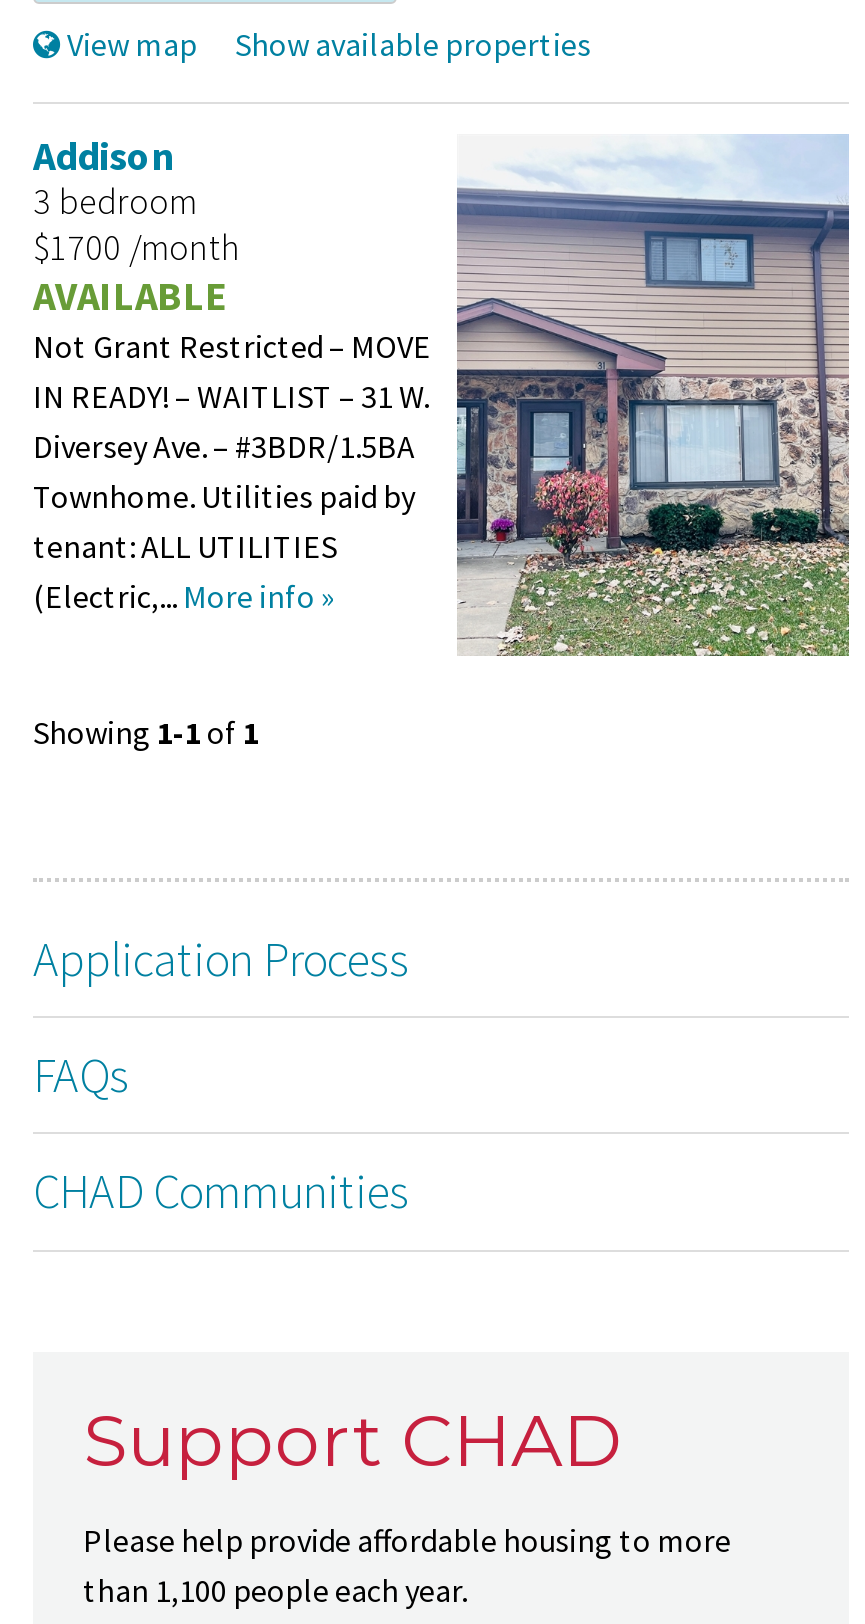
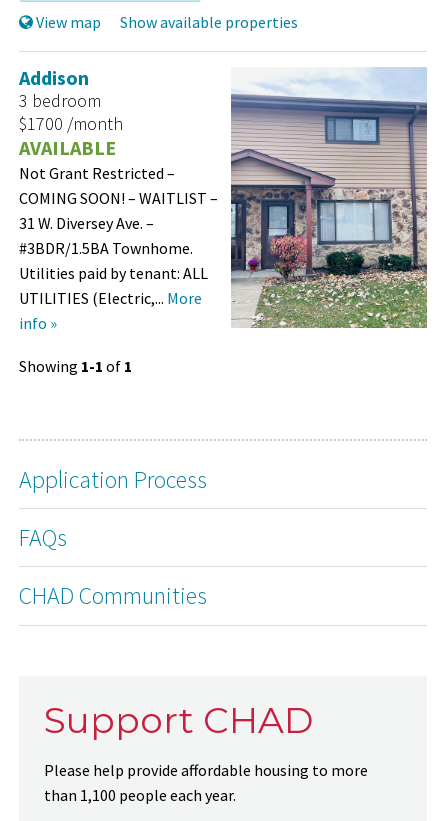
- Not Grant Restricted – MOVE
- IN READY! – WAITLIST – 31 W.
- Diversey Ave. – #3BDR/1.5BA
- Townhome. Utilities paid by
- tenant: ALL UTILITIES
- (Electric,... More info »
+ Not Grant Restricted –
+ COMING SOON! – WAITLIST –
+ 31 W. Diversey Ave. –
+ #3BDR/1.5BA Townhome.
+ Utilities paid by tenant: ALL
+ UTILITIES (Electric,... More
+ info »
